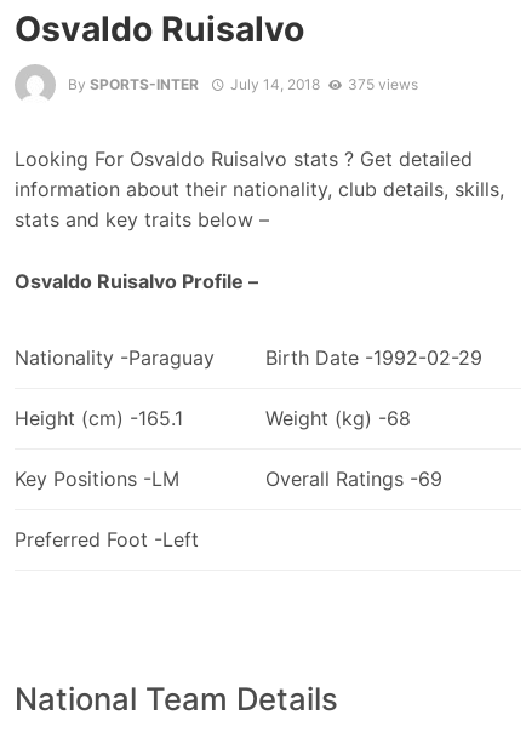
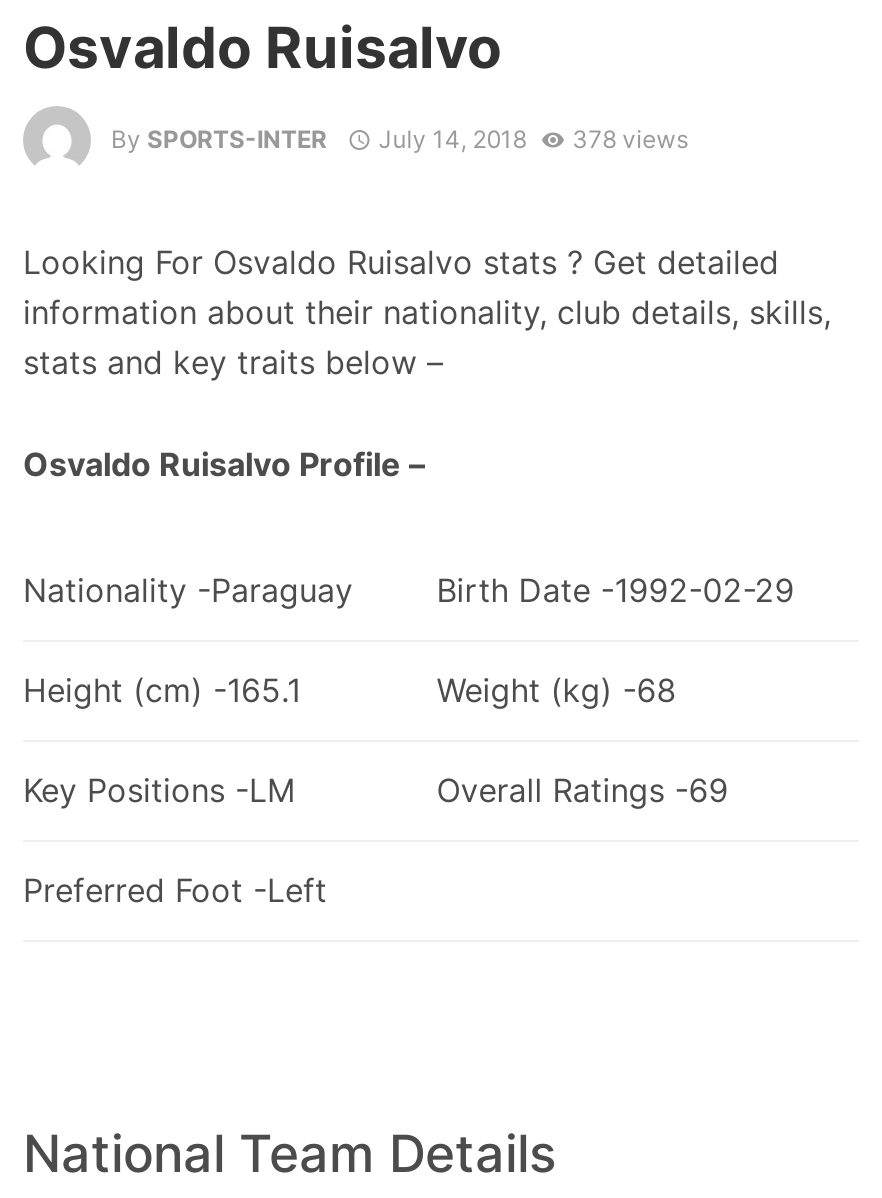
- By SPORTS-INTER July 14, 2018 375 views
+ By SPORTS-INTER July 14, 2018 378 views
